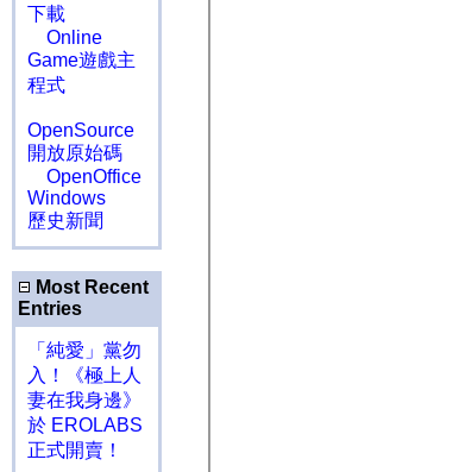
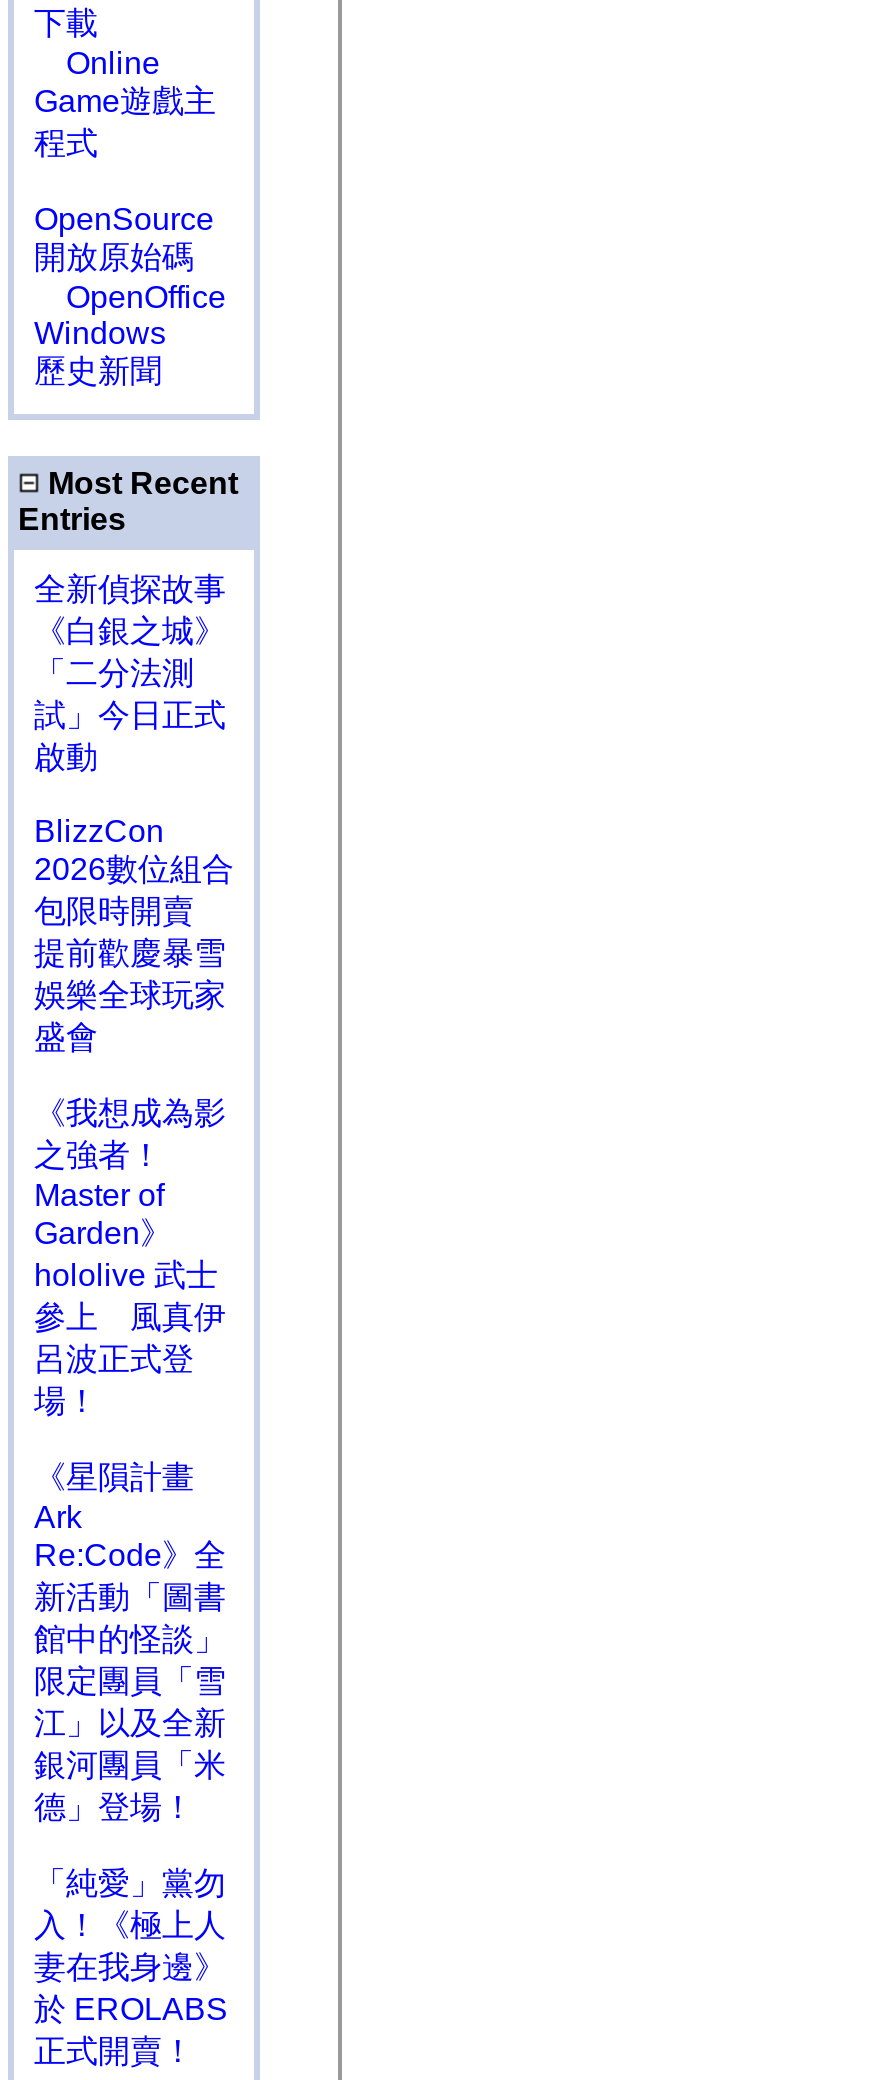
+ 全新偵探故事
+ 《白銀之城》
+ 「二分法測
+ 試」今日正式
+ 啟動
+ BlizzCon
+ 2026數位組合
+ 包限時開賣
+ 提前歡慶暴雪
+ 娛樂全球玩家
+ 盛會
+ 《我想成為影
+ 之強者！
+ Master of
+ Garden》
+ hololive 武士
+ 參上 風真伊
+ 呂波正式登
+ 場！
+ 《星隕計畫
+ Ark
+ Re:Code》全
+ 新活動「圖書
+ 館中的怪談」
+ 限定團員「雪
+ 江」以及全新
+ 銀河團員「米
+ 德」登場！
